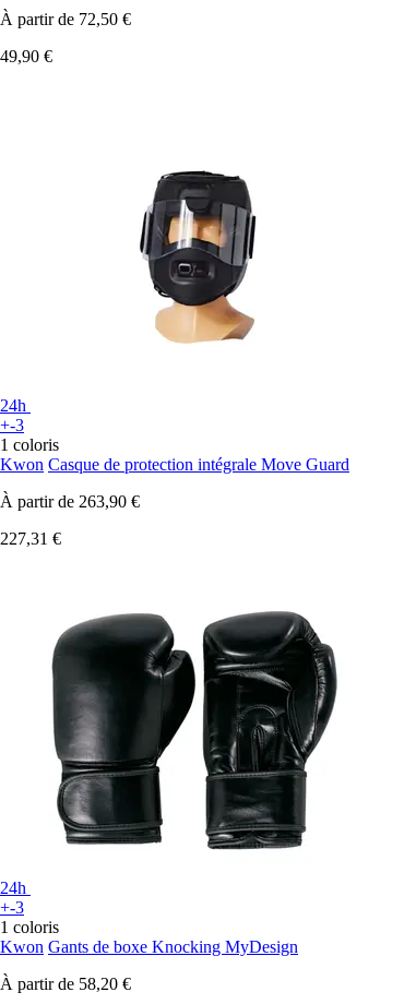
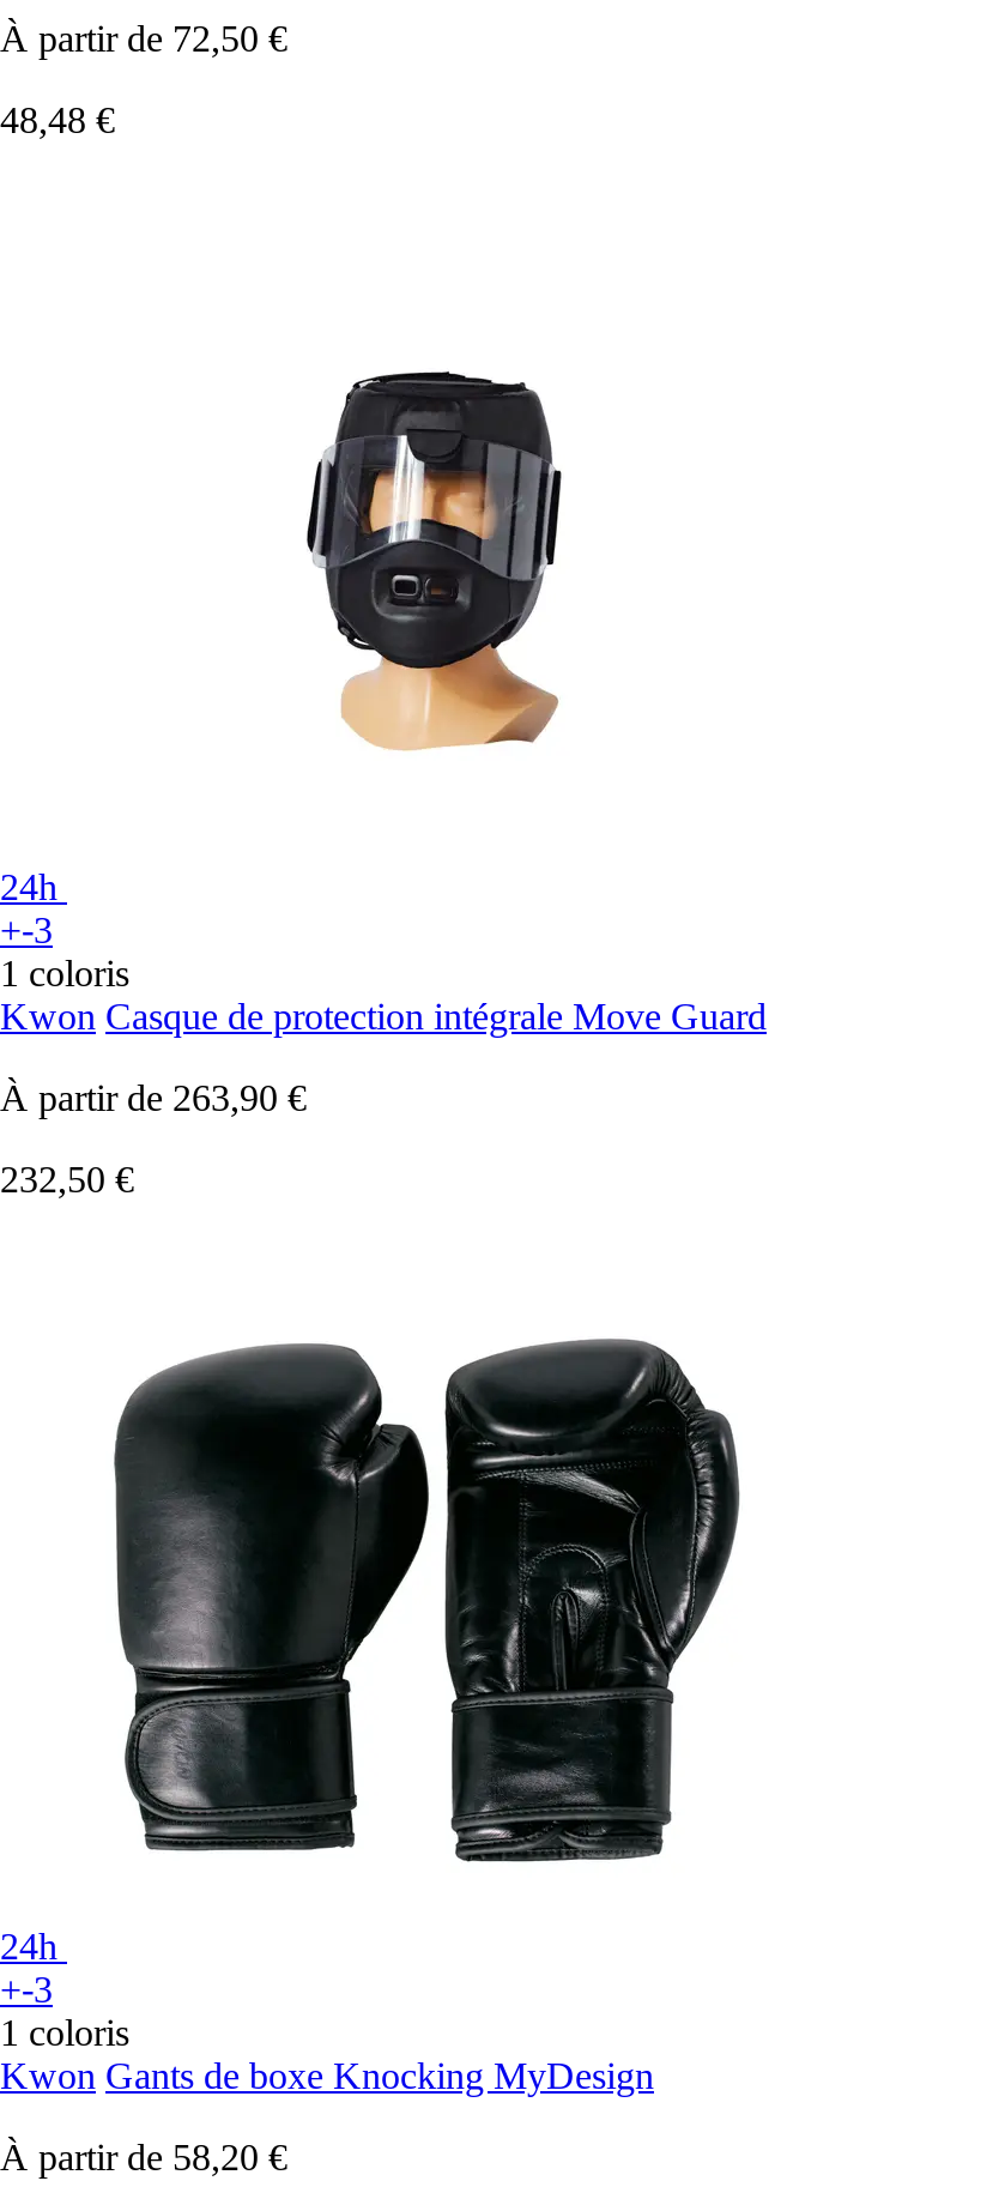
- 49,90 €
+ 48,48 €

- 227,31 €
+ 232,50 €
